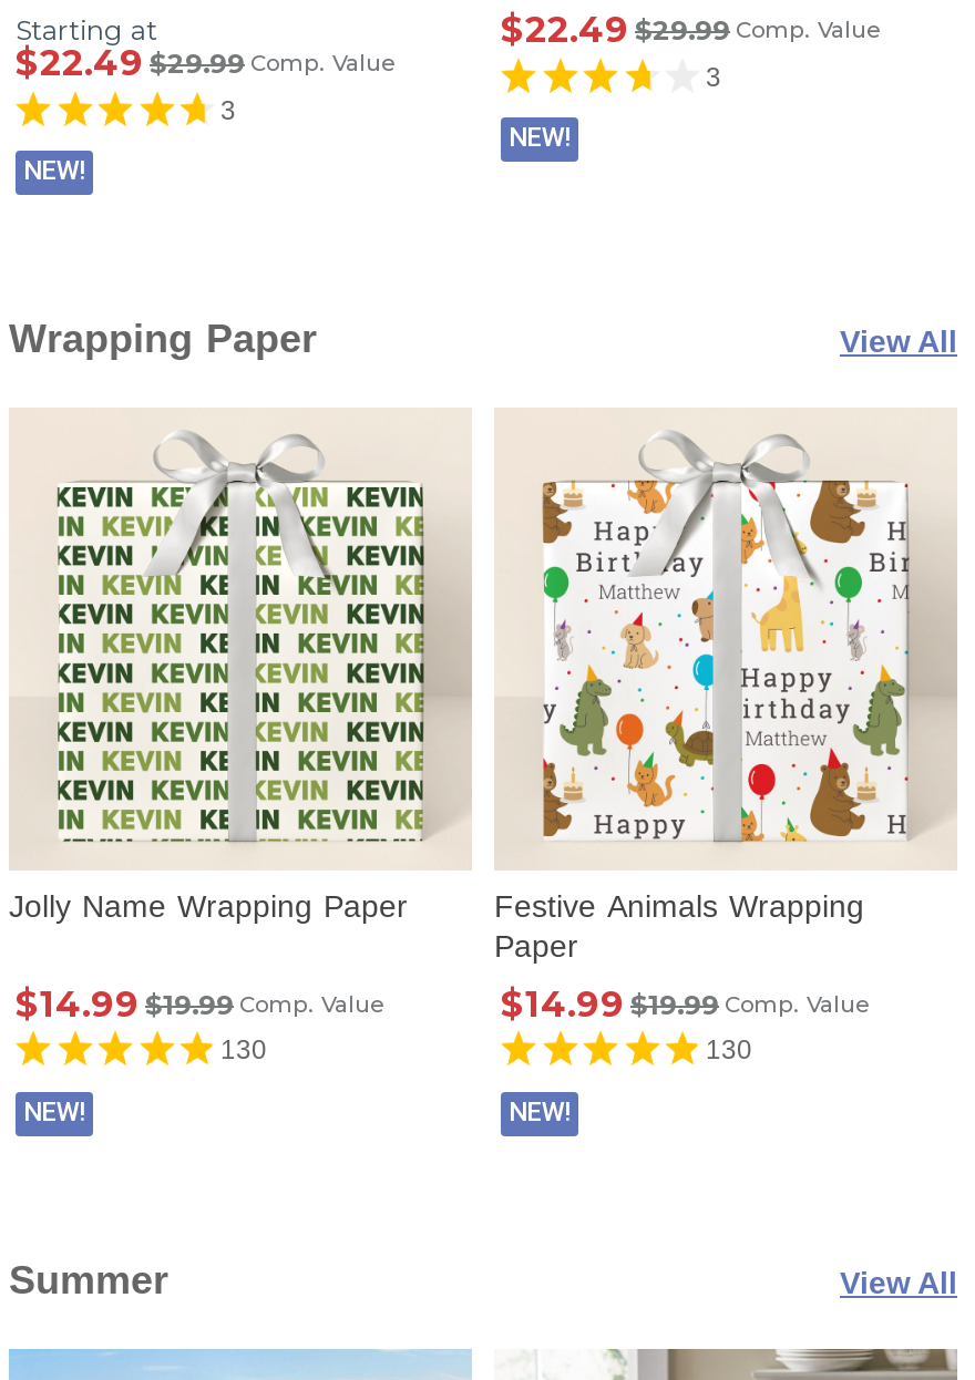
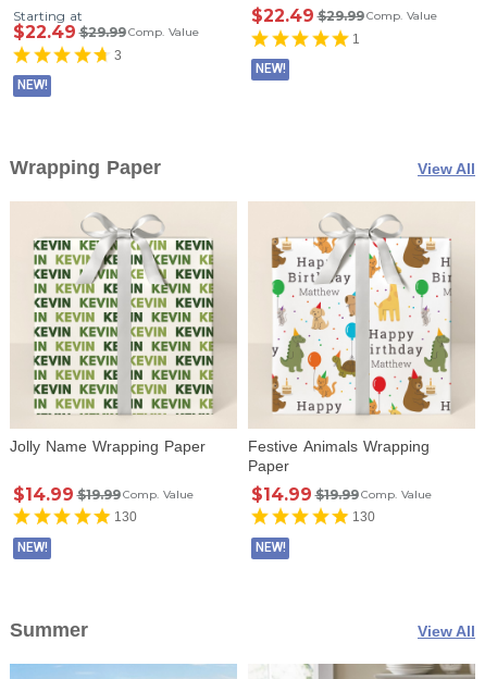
- 3
+ 1
